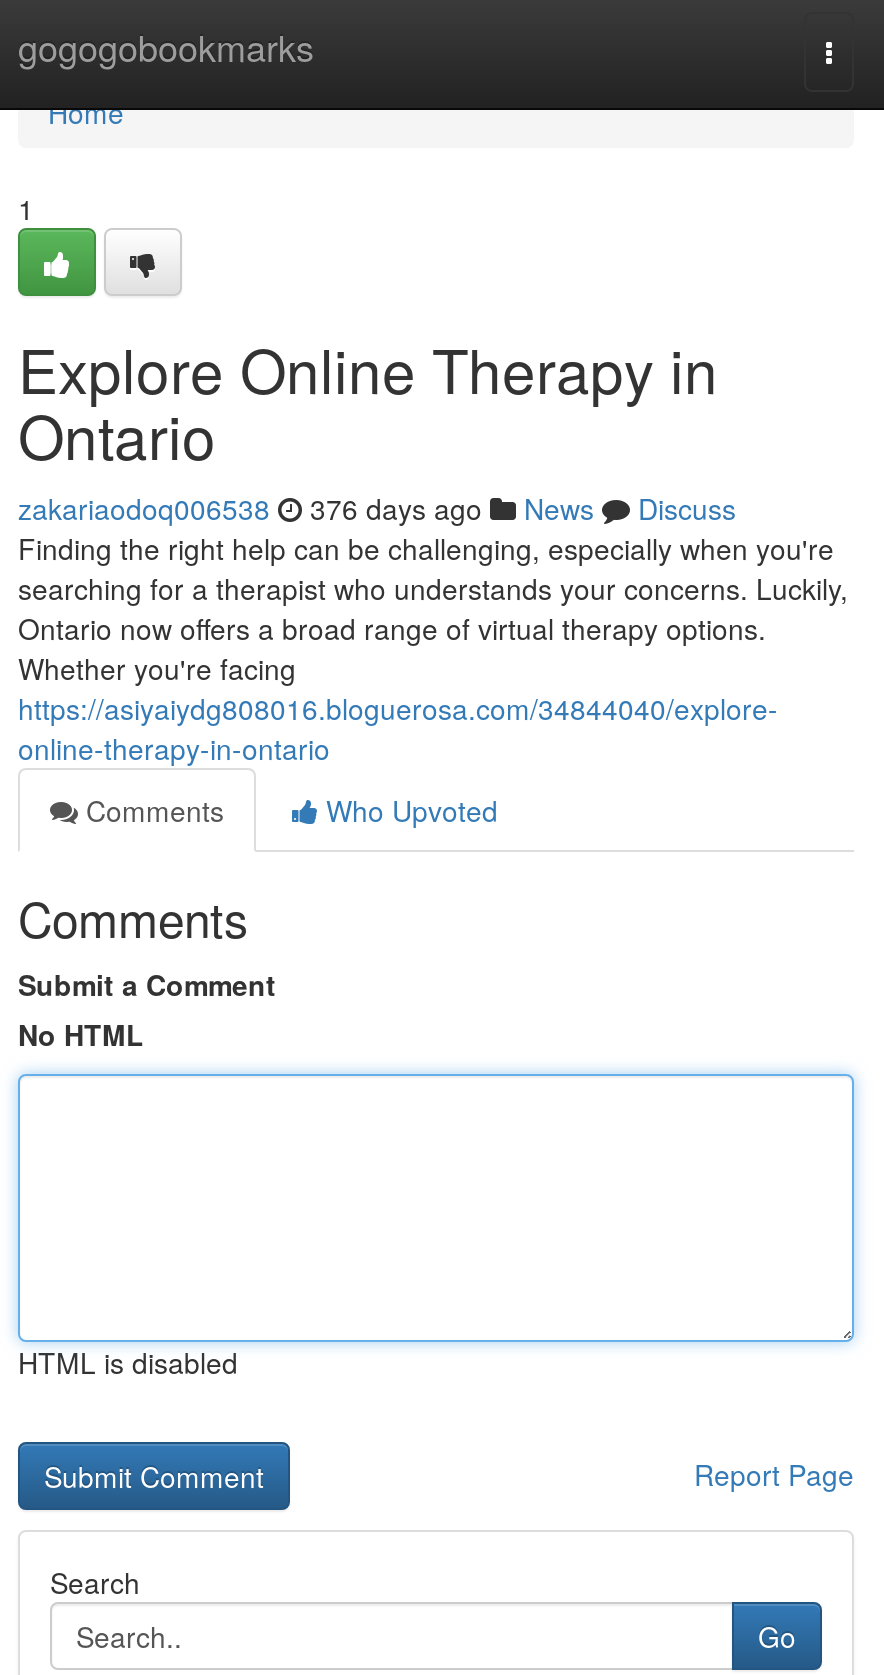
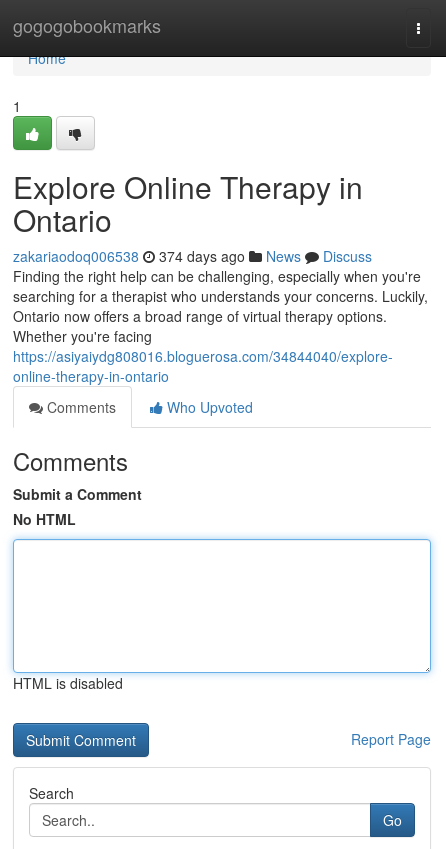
- zakariaodoq006538 376 days ago News Discuss
+ zakariaodoq006538 374 days ago News Discuss
